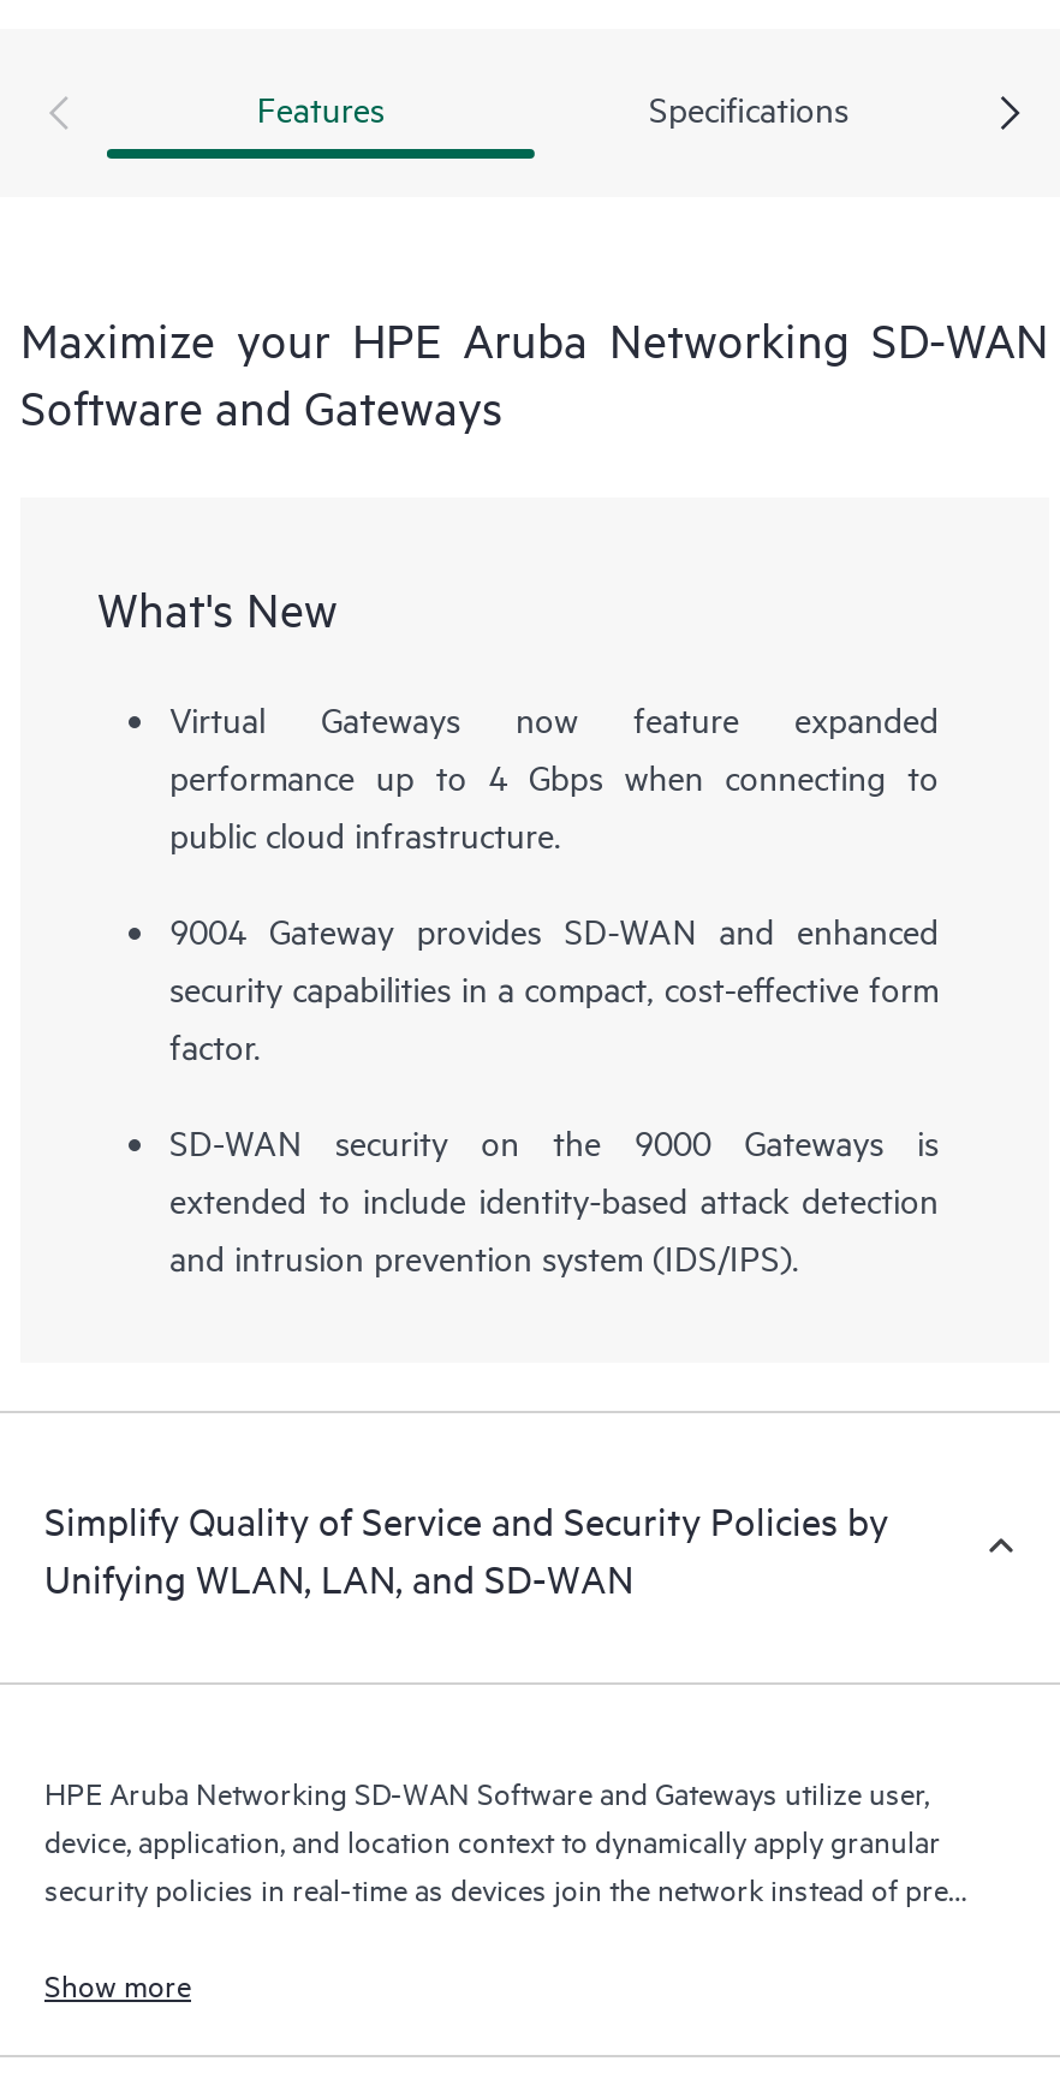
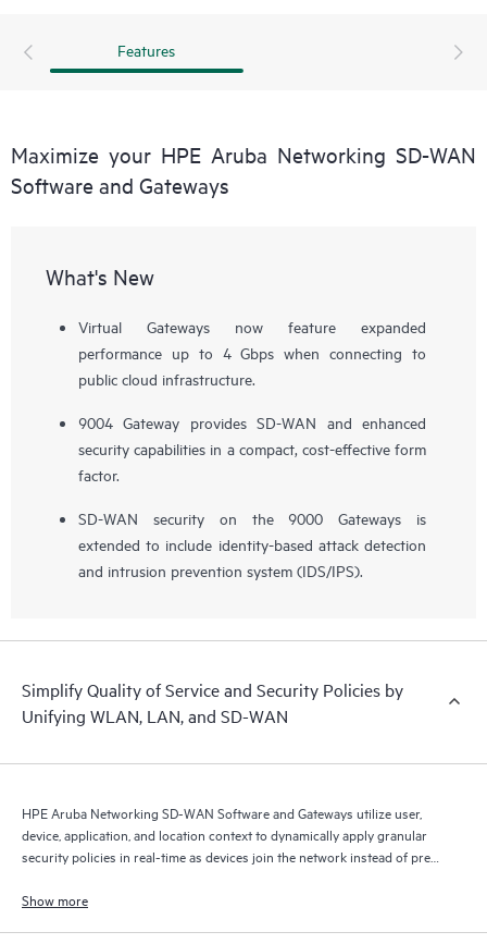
- Specifications
